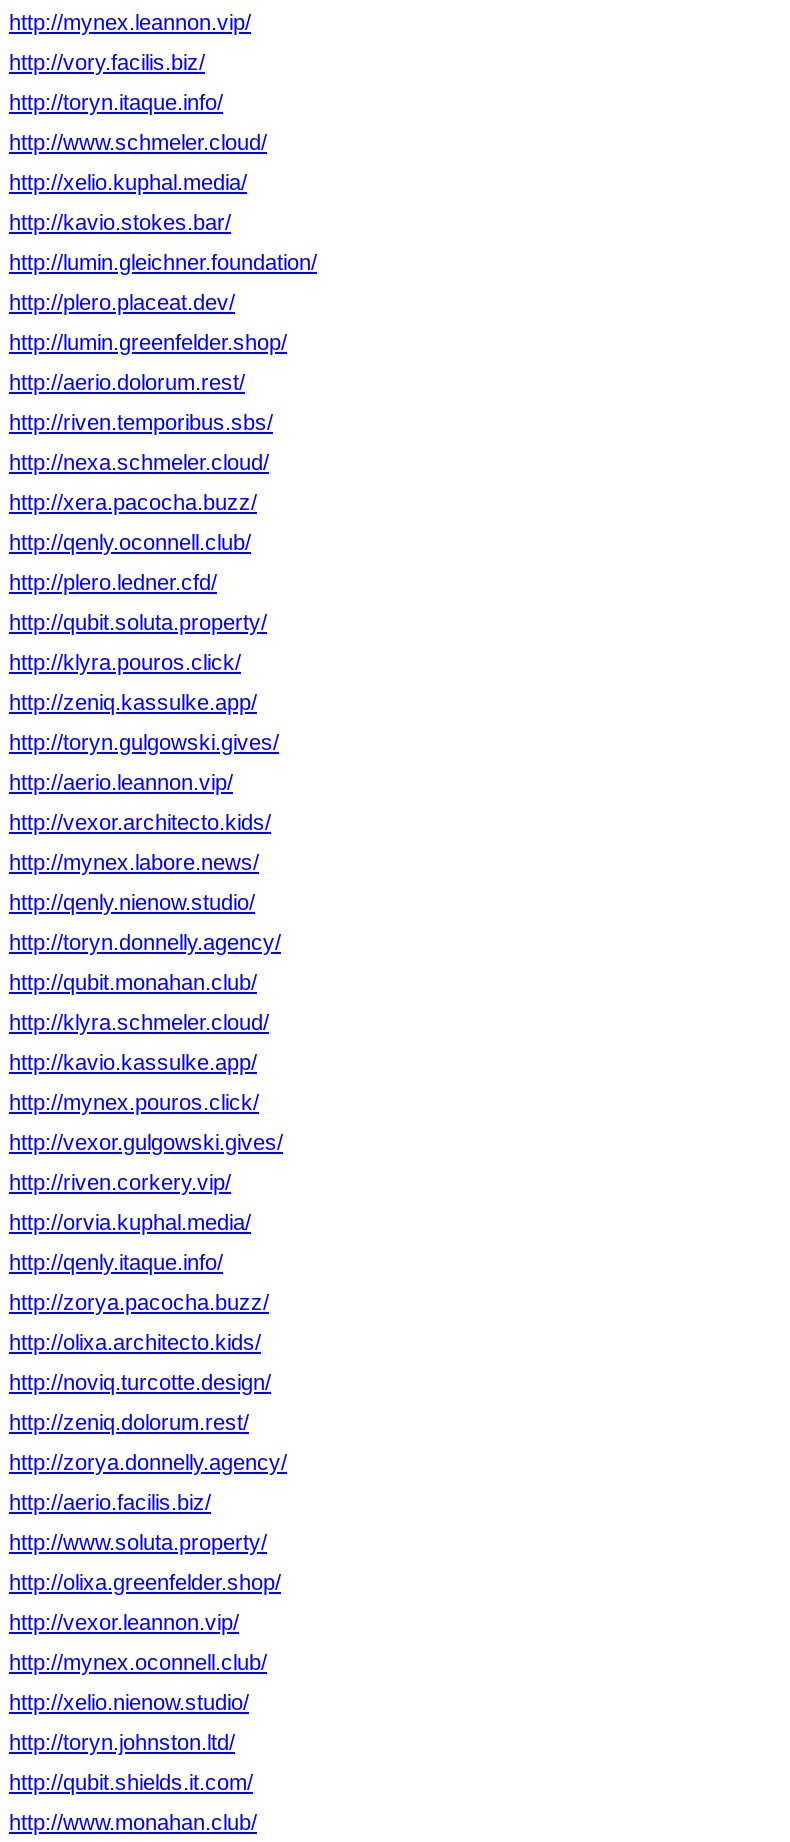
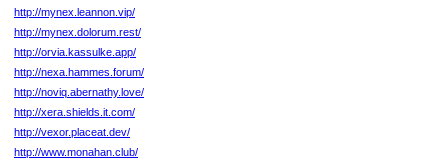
- http://vory.facilis.biz/
- http://toryn.itaque.info/
- http://www.schmeler.cloud/
- http://xelio.kuphal.media/
- http://kavio.stokes.bar/
- http://lumin.gleichner.foundation/
- http://plero.placeat.dev/
- http://lumin.greenfelder.shop/
- http://aerio.dolorum.rest/
- http://riven.temporibus.sbs/
- http://nexa.schmeler.cloud/
- http://xera.pacocha.buzz/
- http://qenly.oconnell.club/
- http://plero.ledner.cfd/
- http://qubit.soluta.property/
- http://klyra.pouros.click/
- http://zeniq.kassulke.app/
- http://toryn.gulgowski.gives/
- http://aerio.leannon.vip/
- http://vexor.architecto.kids/
- http://mynex.labore.news/
- http://qenly.nienow.studio/
- http://toryn.donnelly.agency/
- http://qubit.monahan.club/
- http://klyra.schmeler.cloud/
- http://kavio.kassulke.app/
- http://mynex.pouros.click/
- http://vexor.gulgowski.gives/
- http://riven.corkery.vip/
- http://orvia.kuphal.media/
- http://qenly.itaque.info/
- http://zorya.pacocha.buzz/
- http://olixa.architecto.kids/
- http://noviq.turcotte.design/
- http://zeniq.dolorum.rest/
- http://zorya.donnelly.agency/
- http://aerio.facilis.biz/
- http://www.soluta.property/
- http://olixa.greenfelder.shop/
- http://vexor.leannon.vip/
- http://mynex.oconnell.club/
- http://xelio.nienow.studio/
- http://toryn.johnston.ltd/
- http://qubit.shields.it.com/
+ http://mynex.dolorum.rest/
+ http://orvia.kassulke.app/
+ http://nexa.hammes.forum/
+ http://noviq.abernathy.love/
+ http://xera.shields.it.com/
+ http://vexor.placeat.dev/
